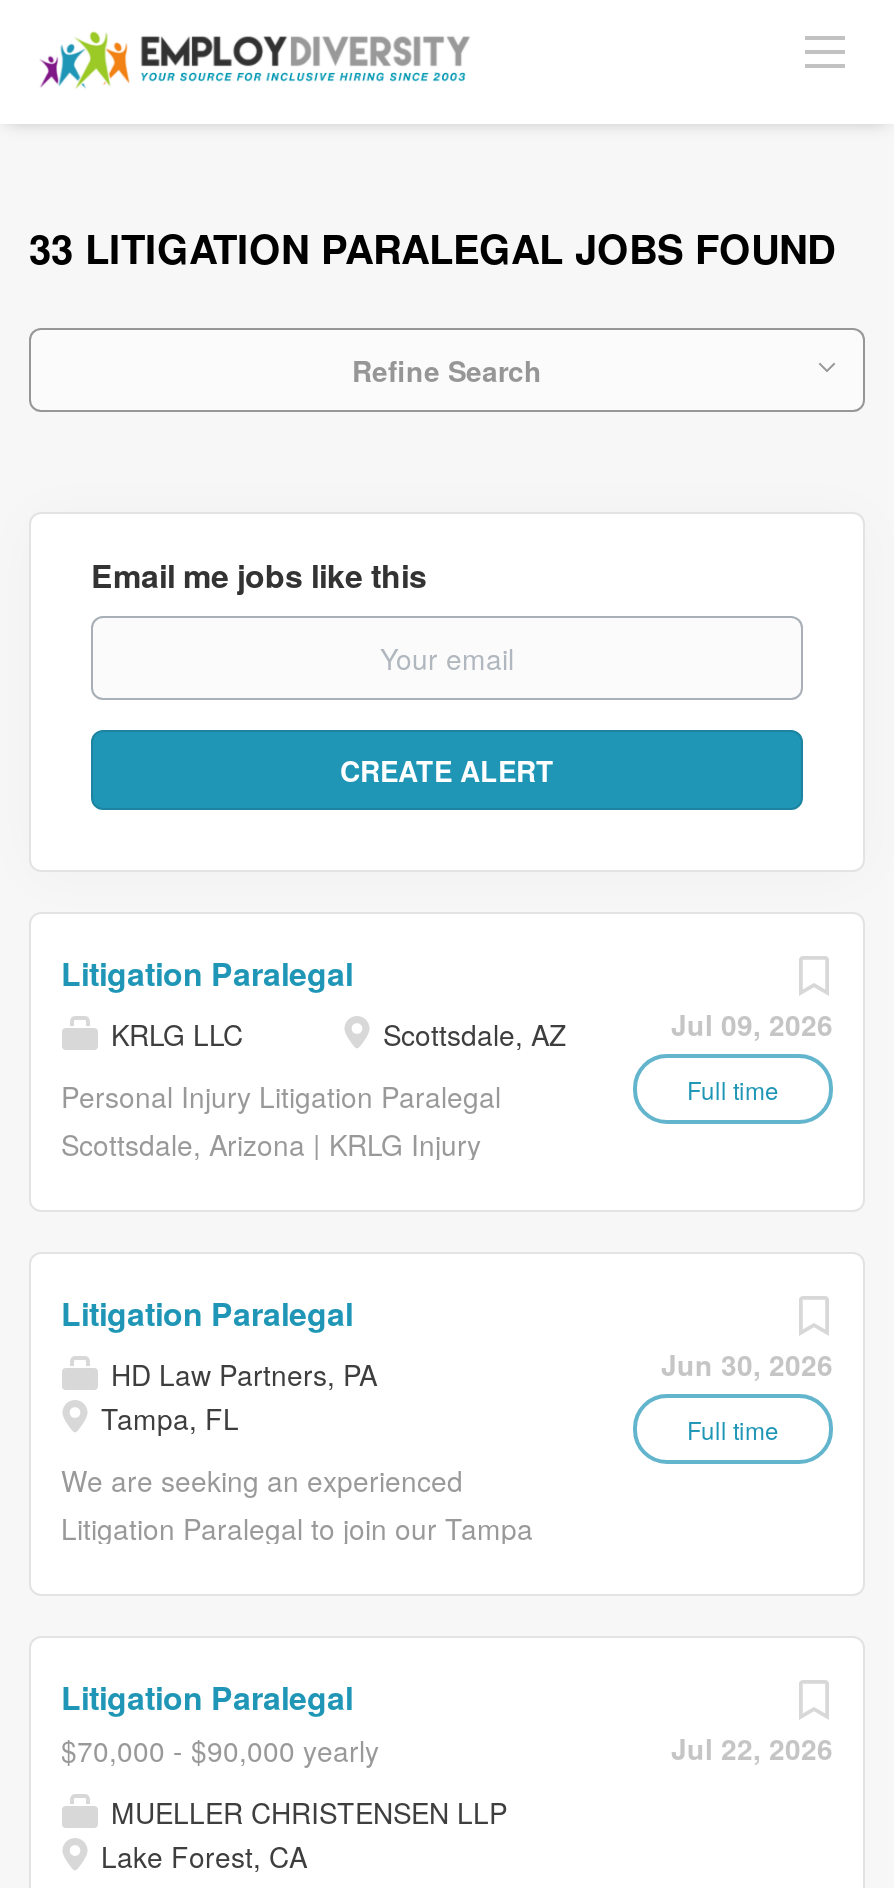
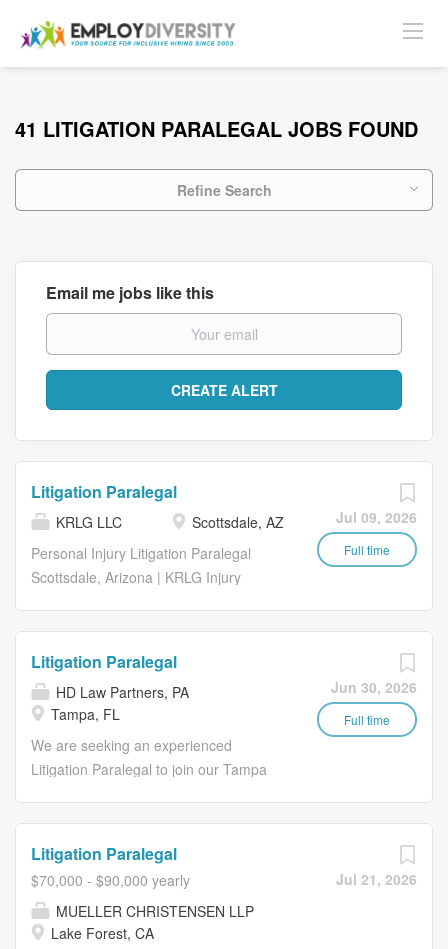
- 33 LITIGATION PARALEGAL JOBS FOUND
+ 41 LITIGATION PARALEGAL JOBS FOUND

- Jul 22, 2026
+ Jul 21, 2026
